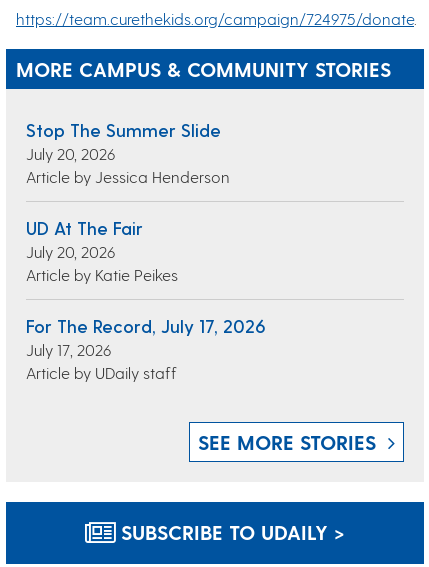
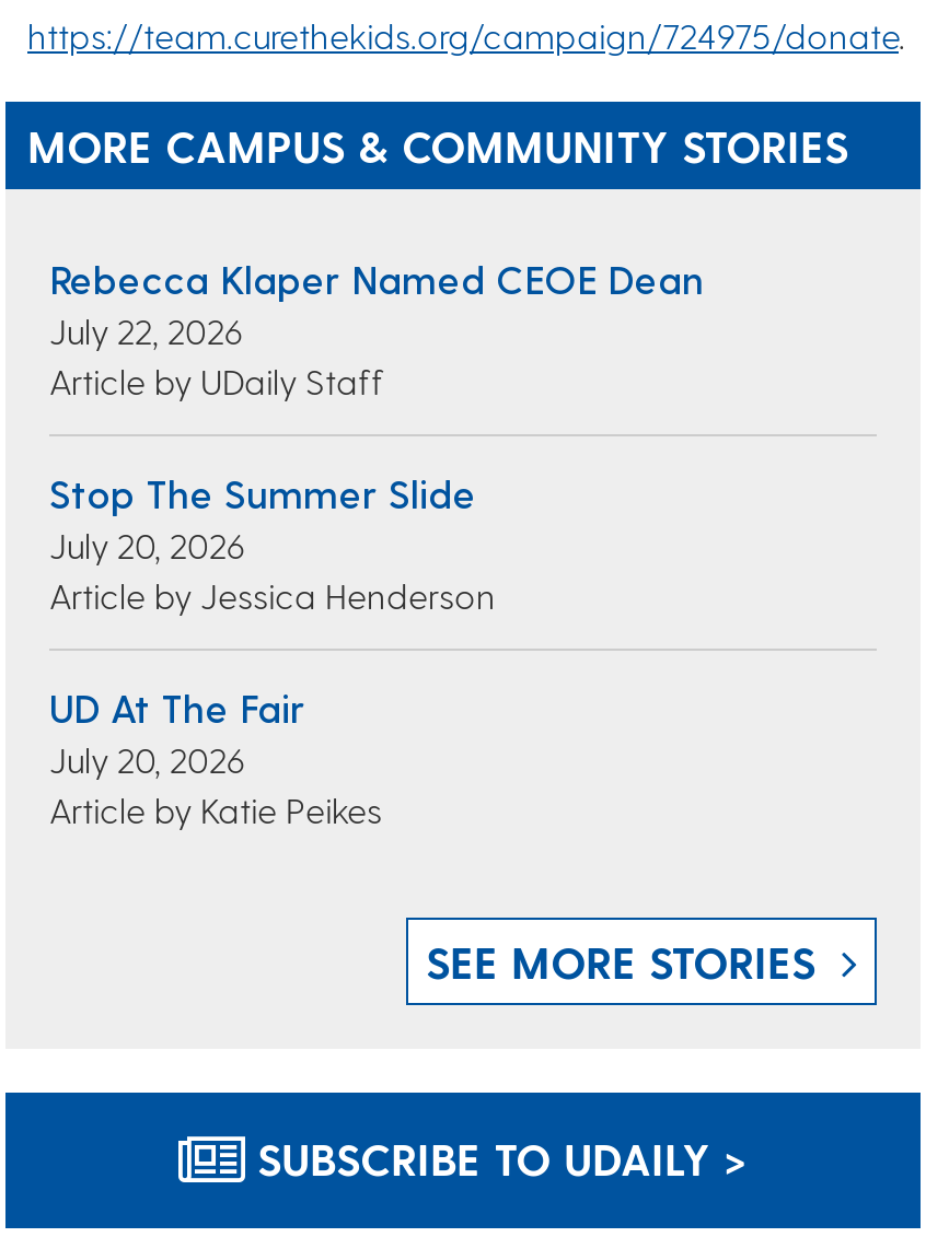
+ Rebecca Klaper Named CEOE Dean
+ July 22, 2026
+ Article by UDaily Staff

moved down: Stop The Summer Slide | July 20, 2026 | Article by Jessica Henderson | UD At The Fair | July 20, 2026 | Article by Katie Peikes

- For The Record, July 17, 2026
- July 17, 2026
- Article by UDaily staff
